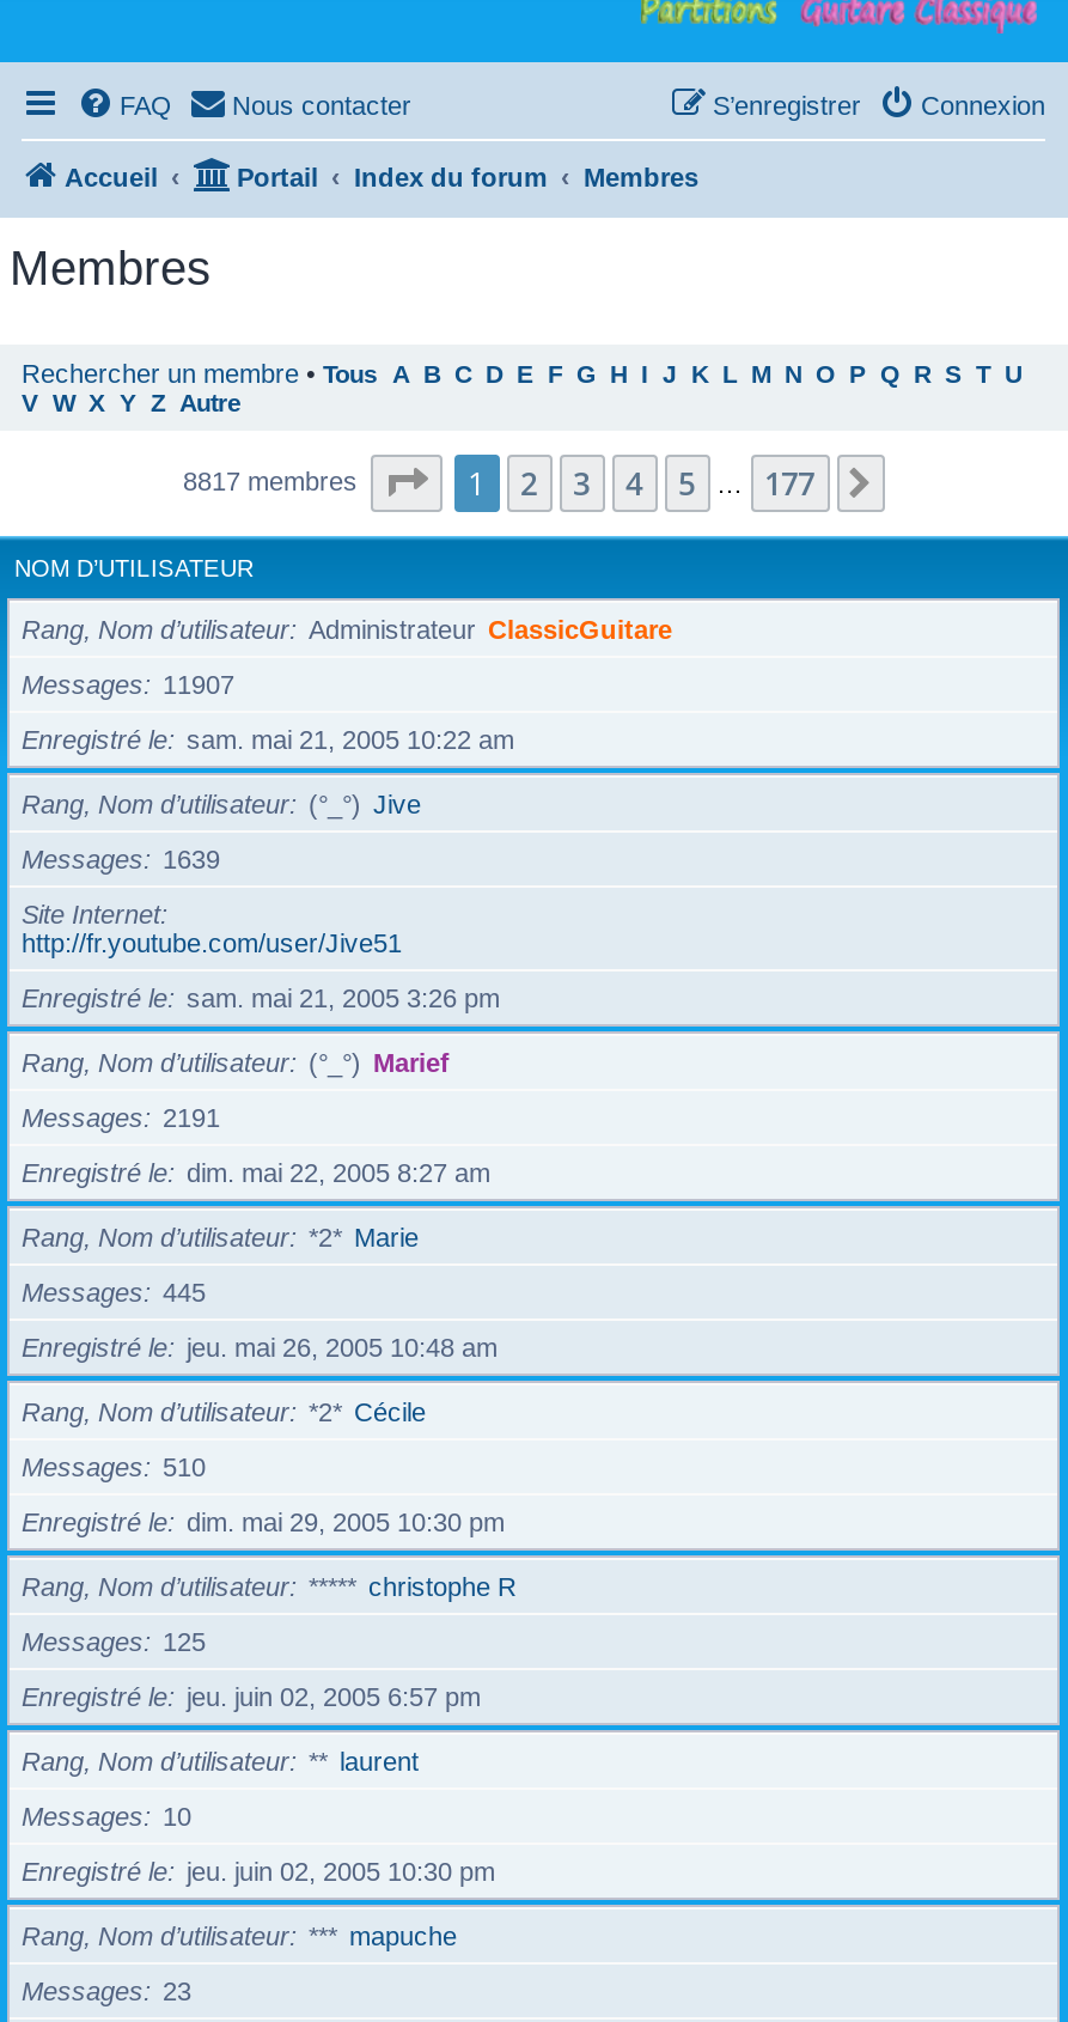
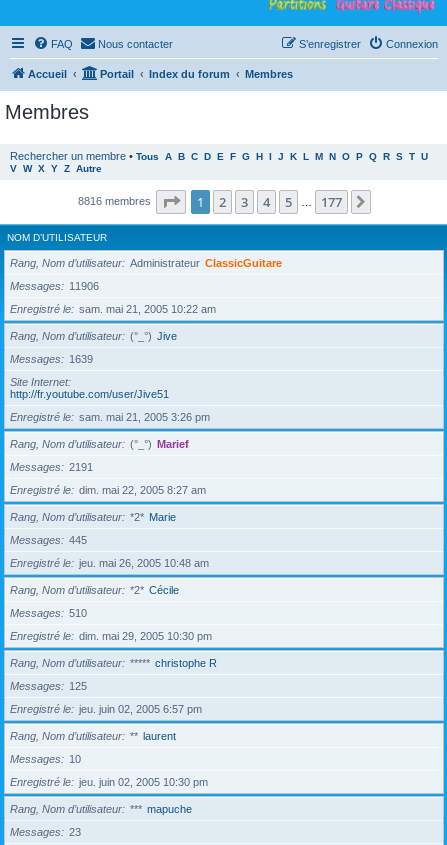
- 8817 membres
+ 8816 membres

- Messages 11907
+ Messages 11906
